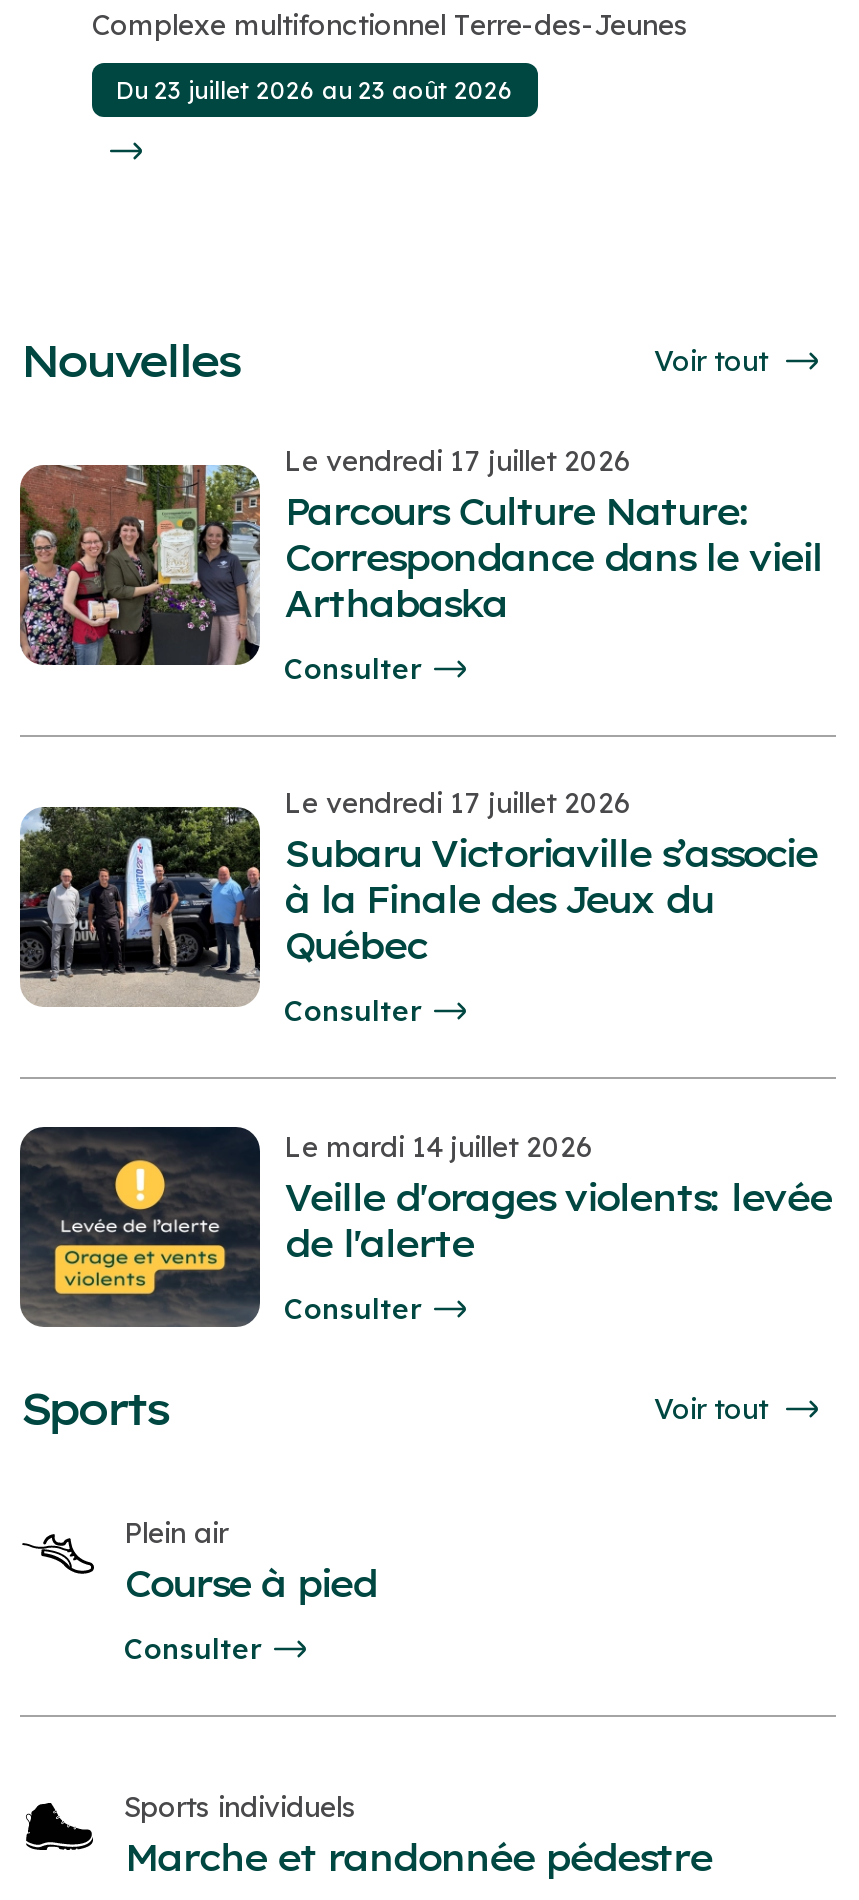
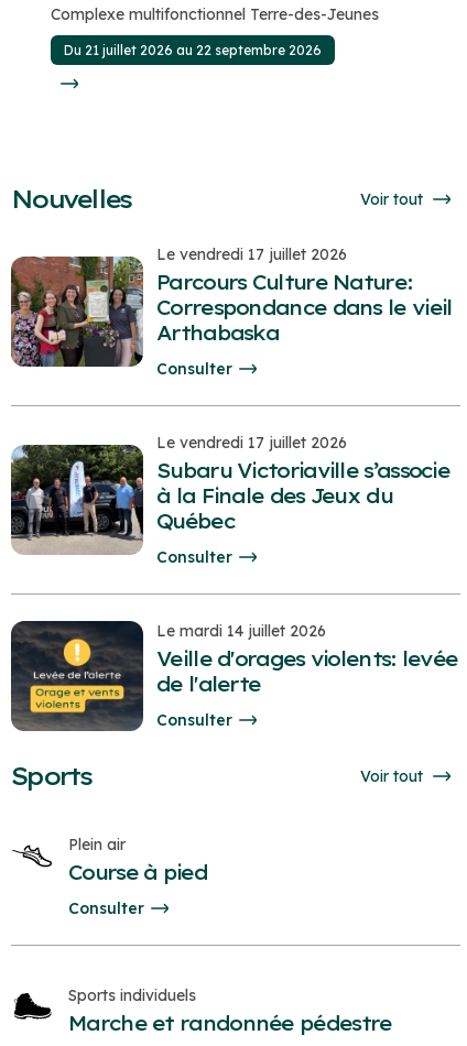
- Du 23 juillet 2026 au 23 août 2026
+ Du 21 juillet 2026 au 22 septembre 2026
